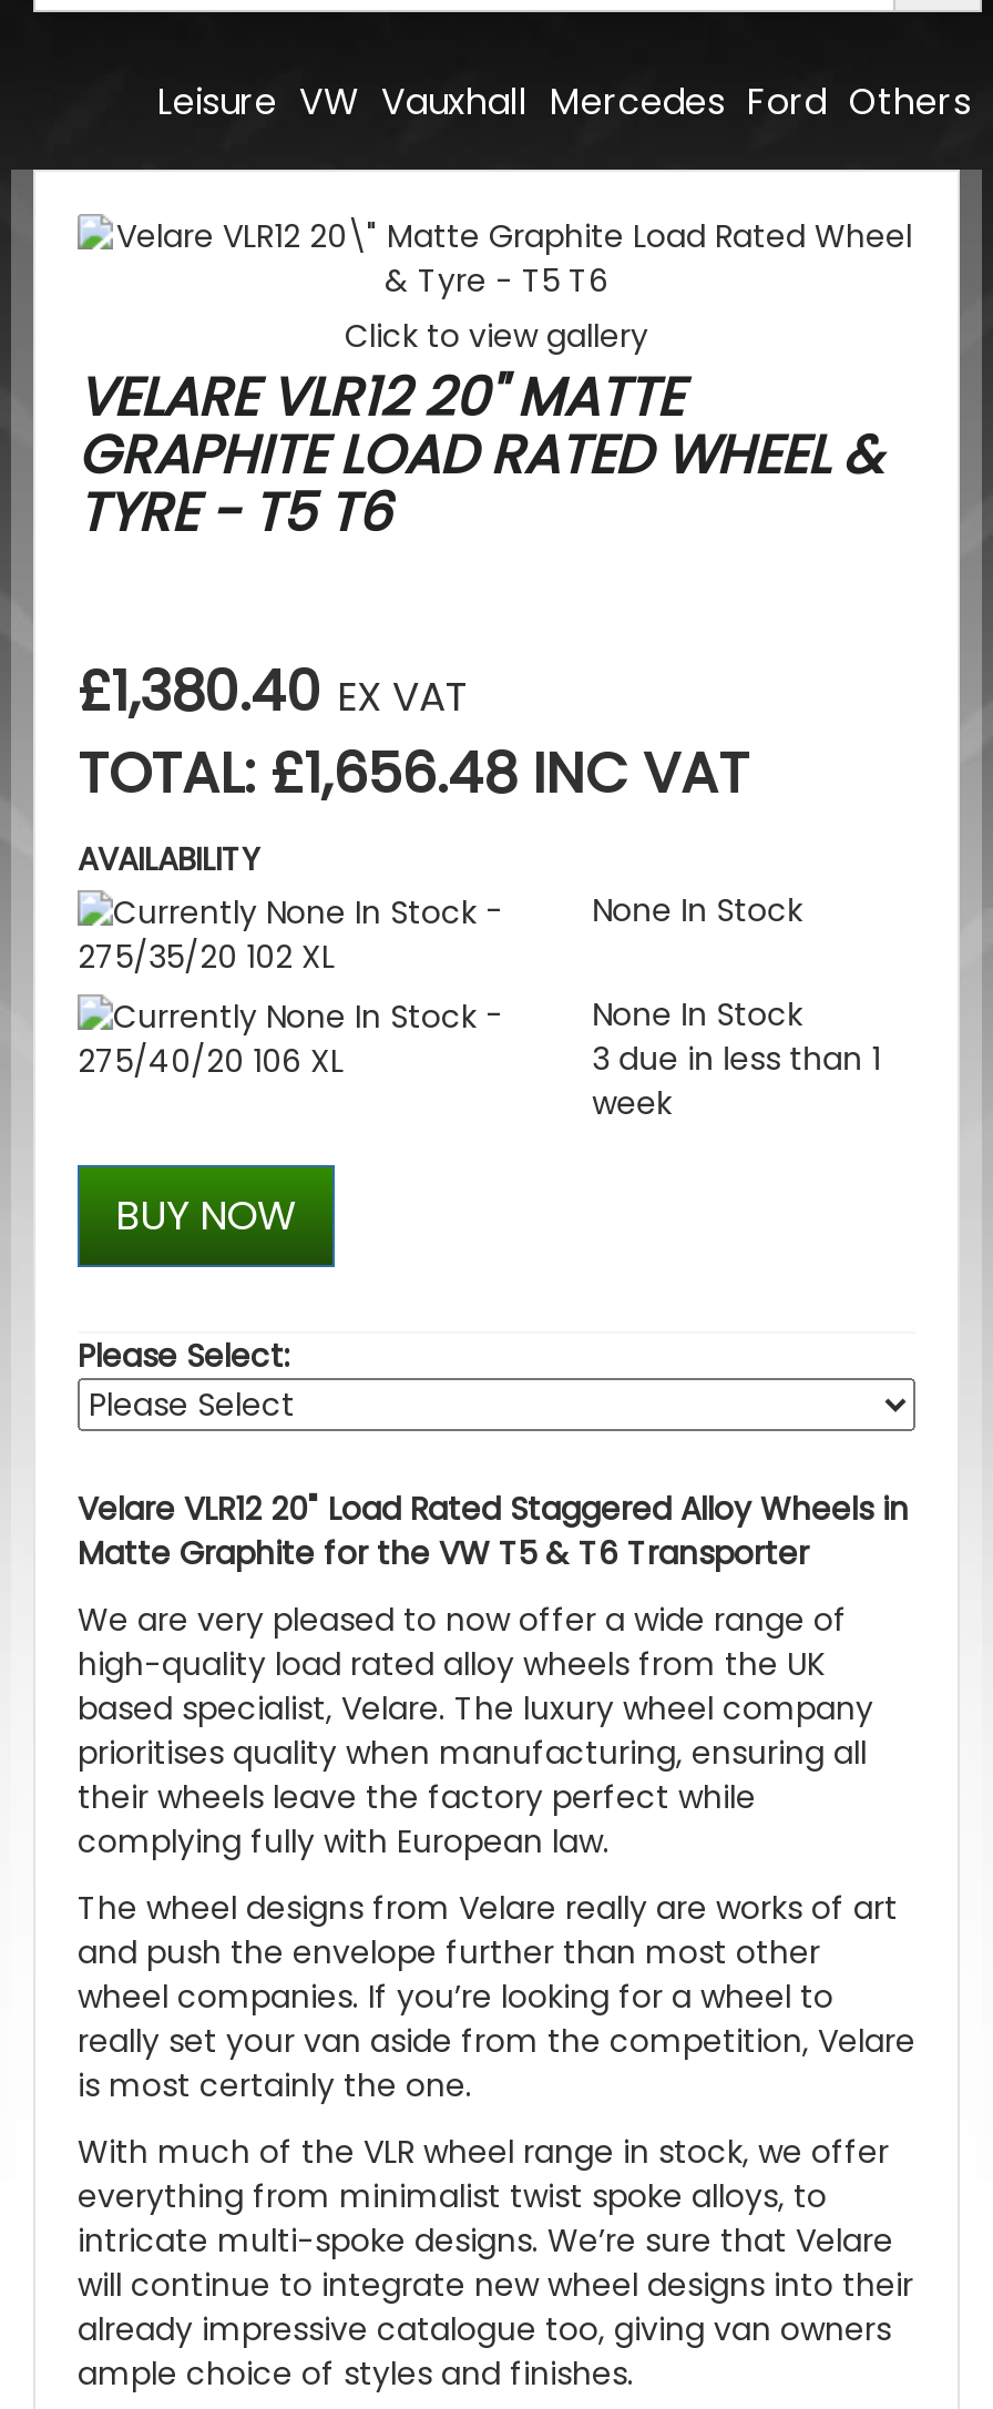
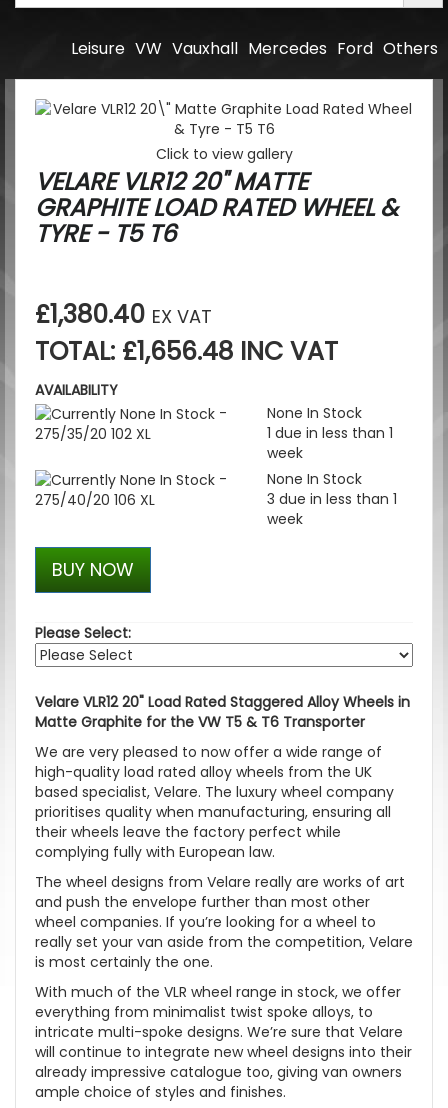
+ 1 due in less than 1
+ week
